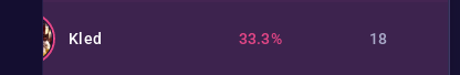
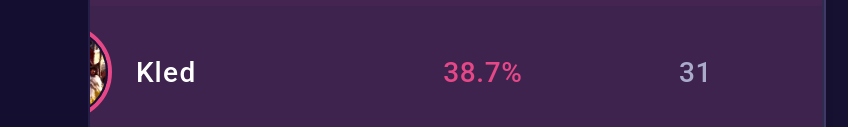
- 33.3%
+ 38.7%

- 18
+ 31
